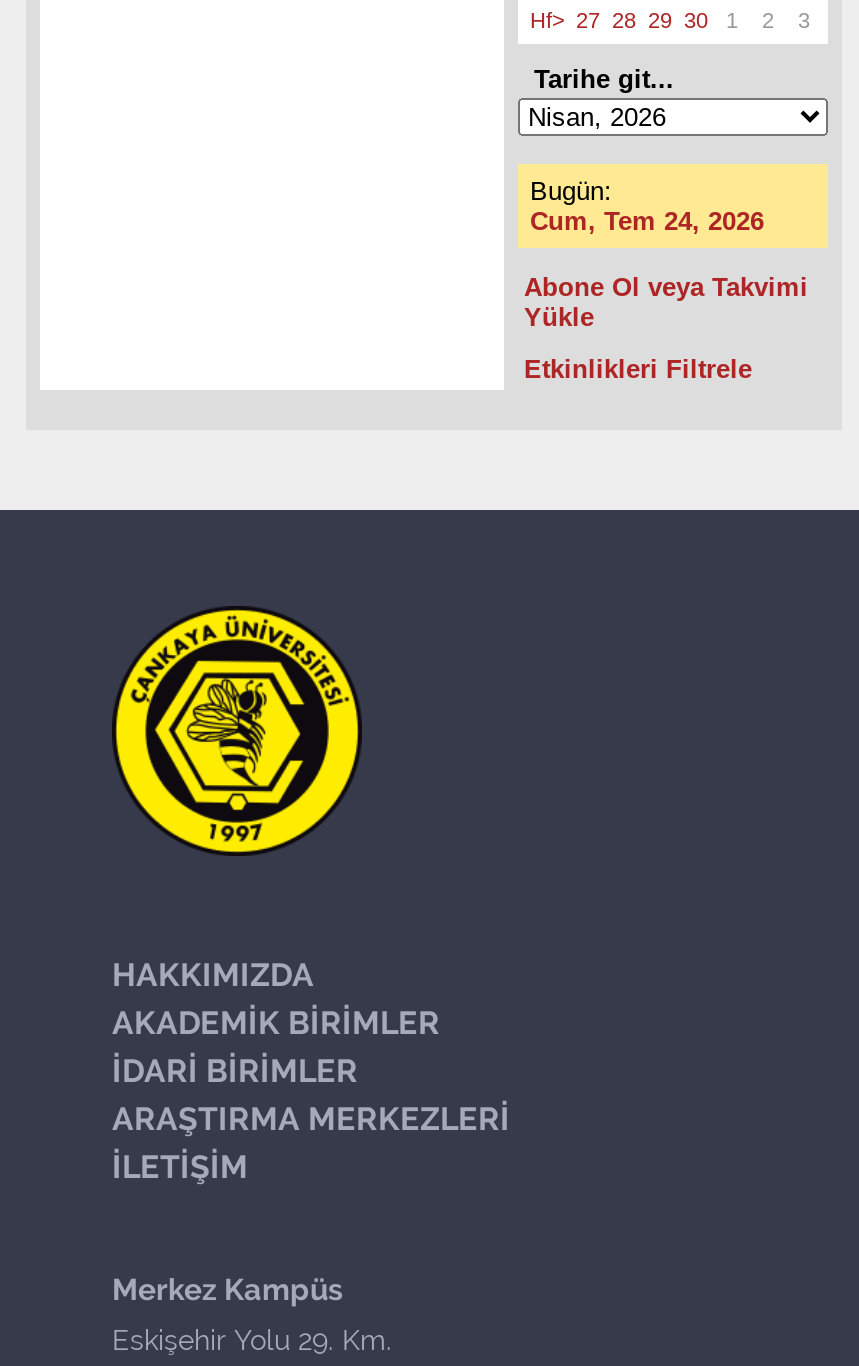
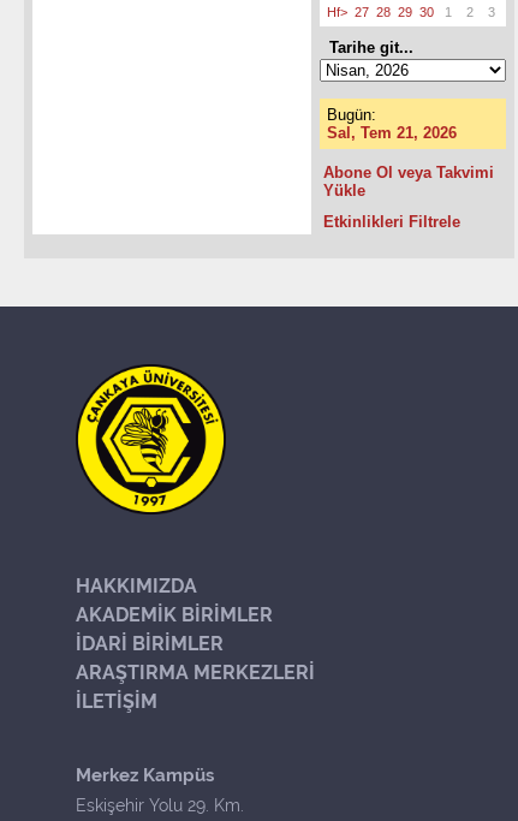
- Cum, Tem 24, 2026
+ Sal, Tem 21, 2026
